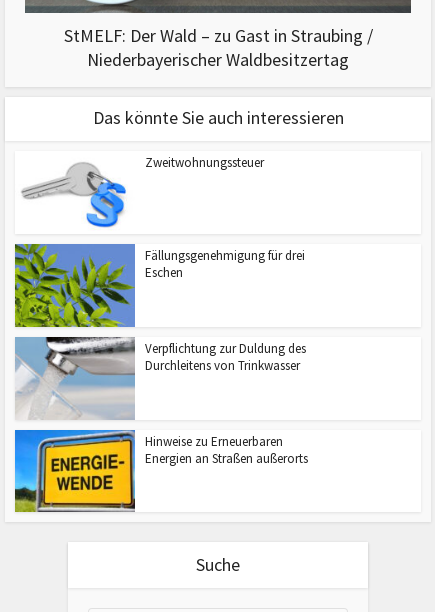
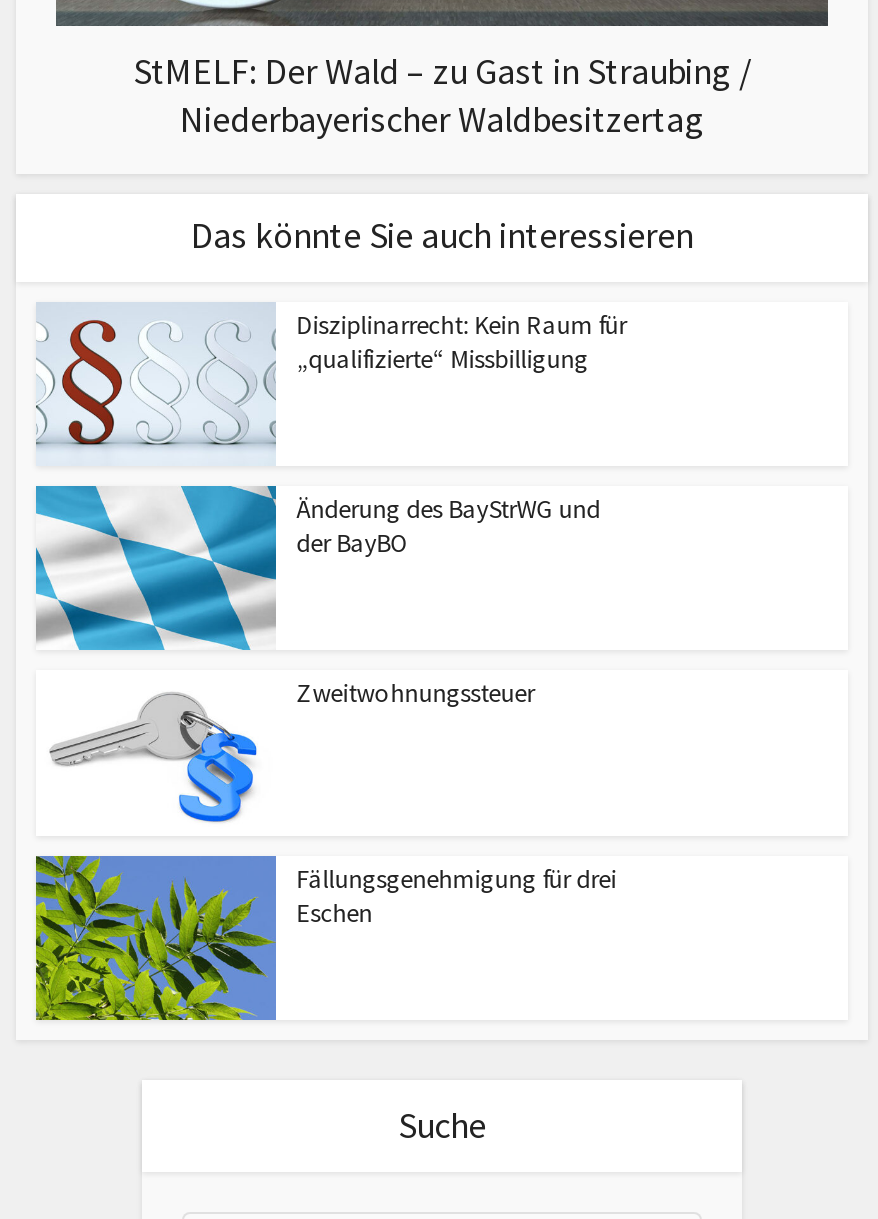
+ [image]
+ Disziplinarrecht: Kein Raum für
+ „qualifizierte“ Missbilligung

+ [image]
+ Änderung des BayStrWG und
+ der BayBO

moved down: [image] | Zweitwohnungssteuer | Fällungsgenehmigung für drei | Eschen

moved down: [image]

- [image]
- Verpflichtung zur Duldung des
- Durchleitens von Trinkwasser

- [image]
- Hinweise zu Erneuerbaren
- Energien an Straßen außerorts
